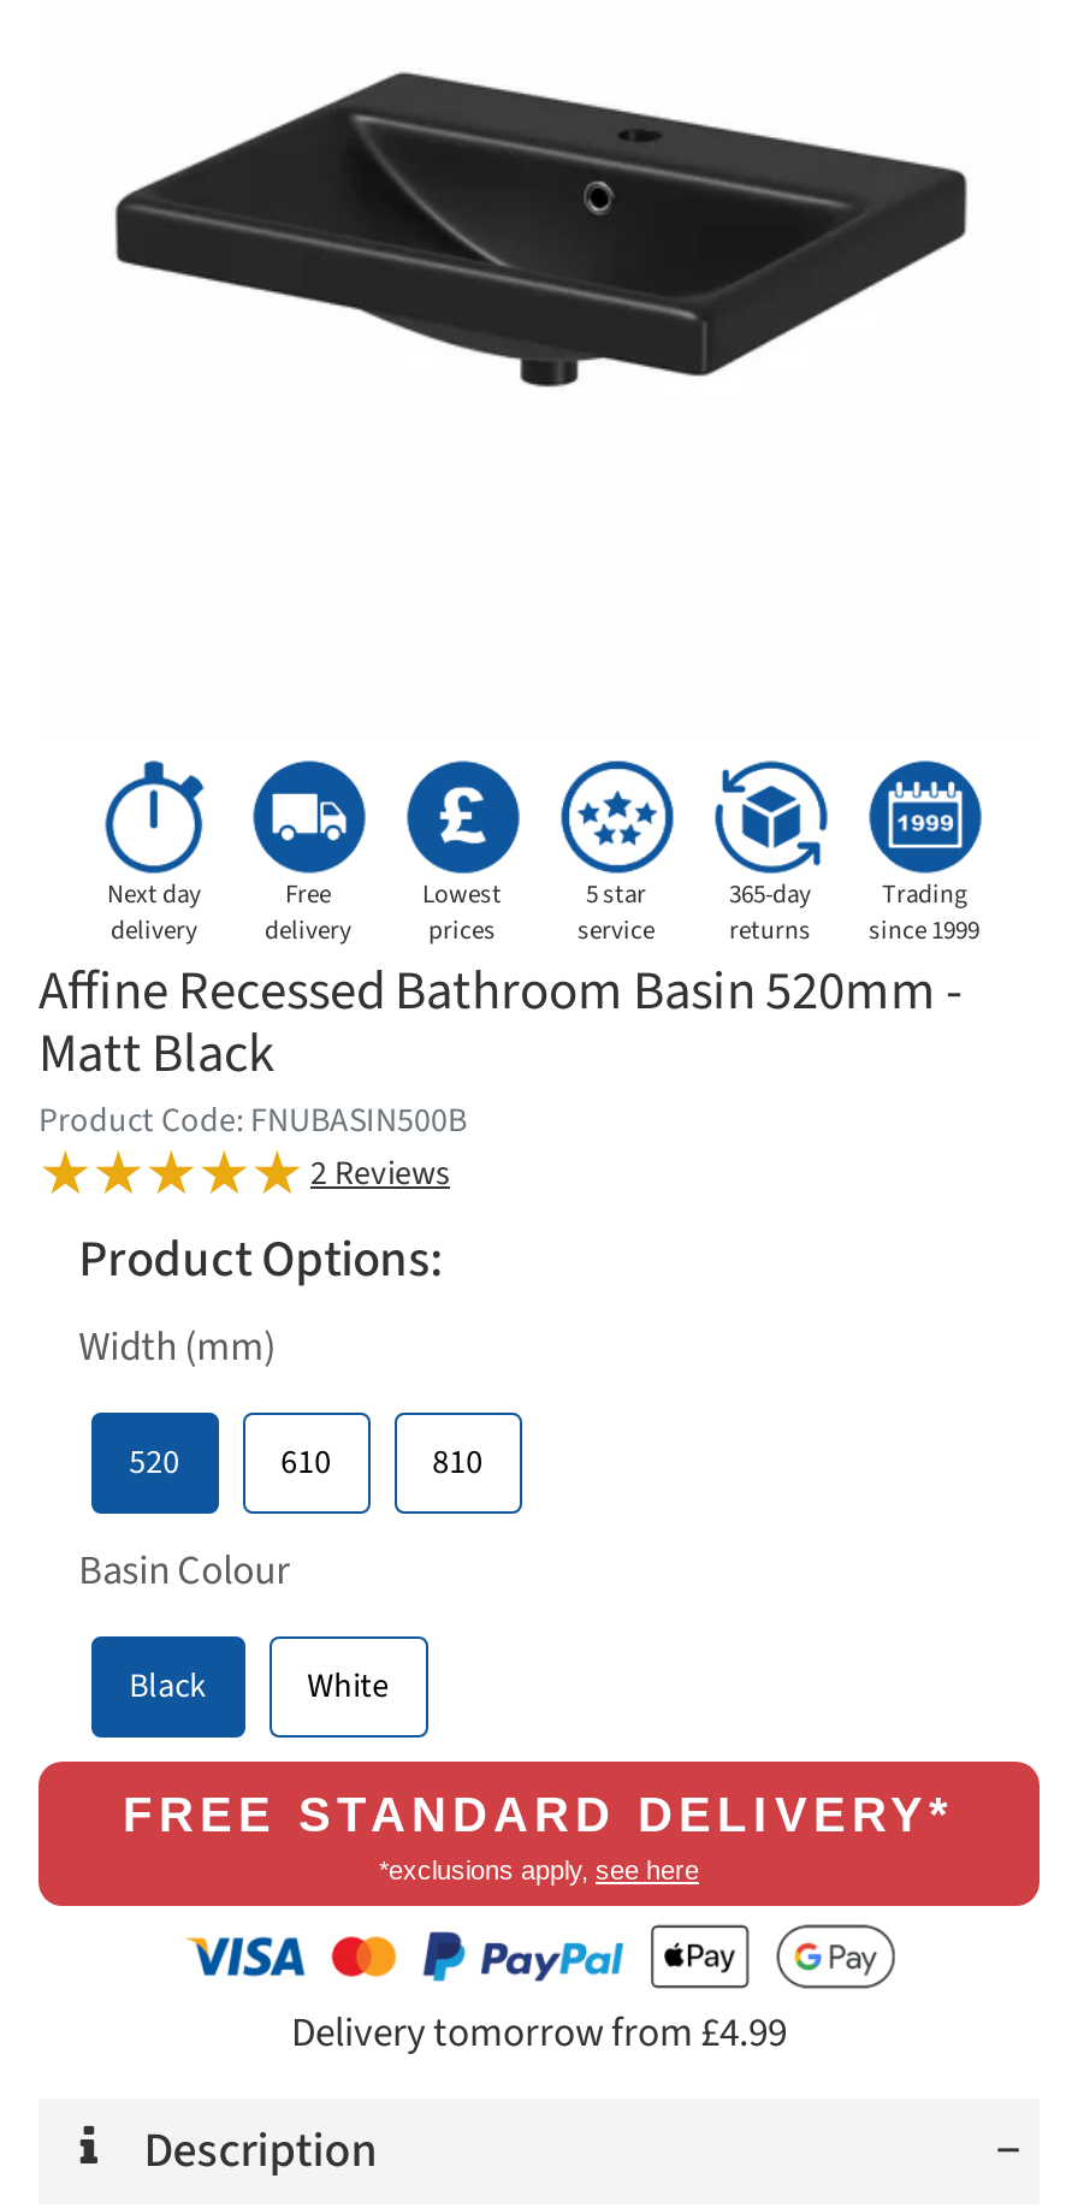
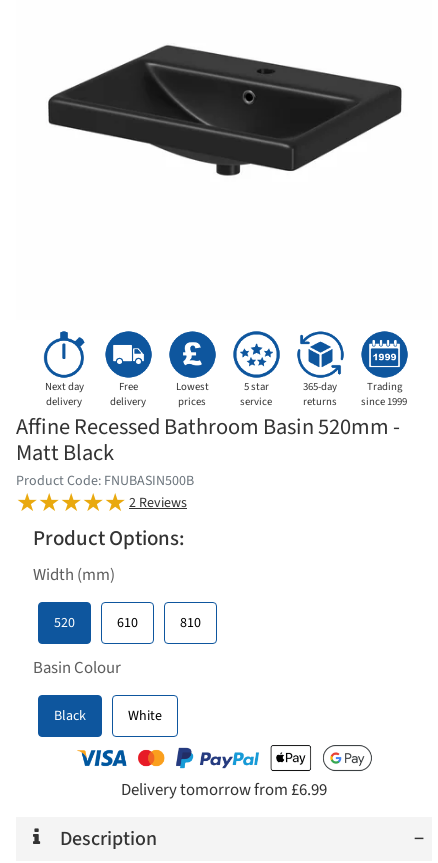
- FREE STANDARD DELIVERY*
- *exclusions apply, see here
- Delivery tomorrow from £4.99
+ Delivery tomorrow from £6.99
